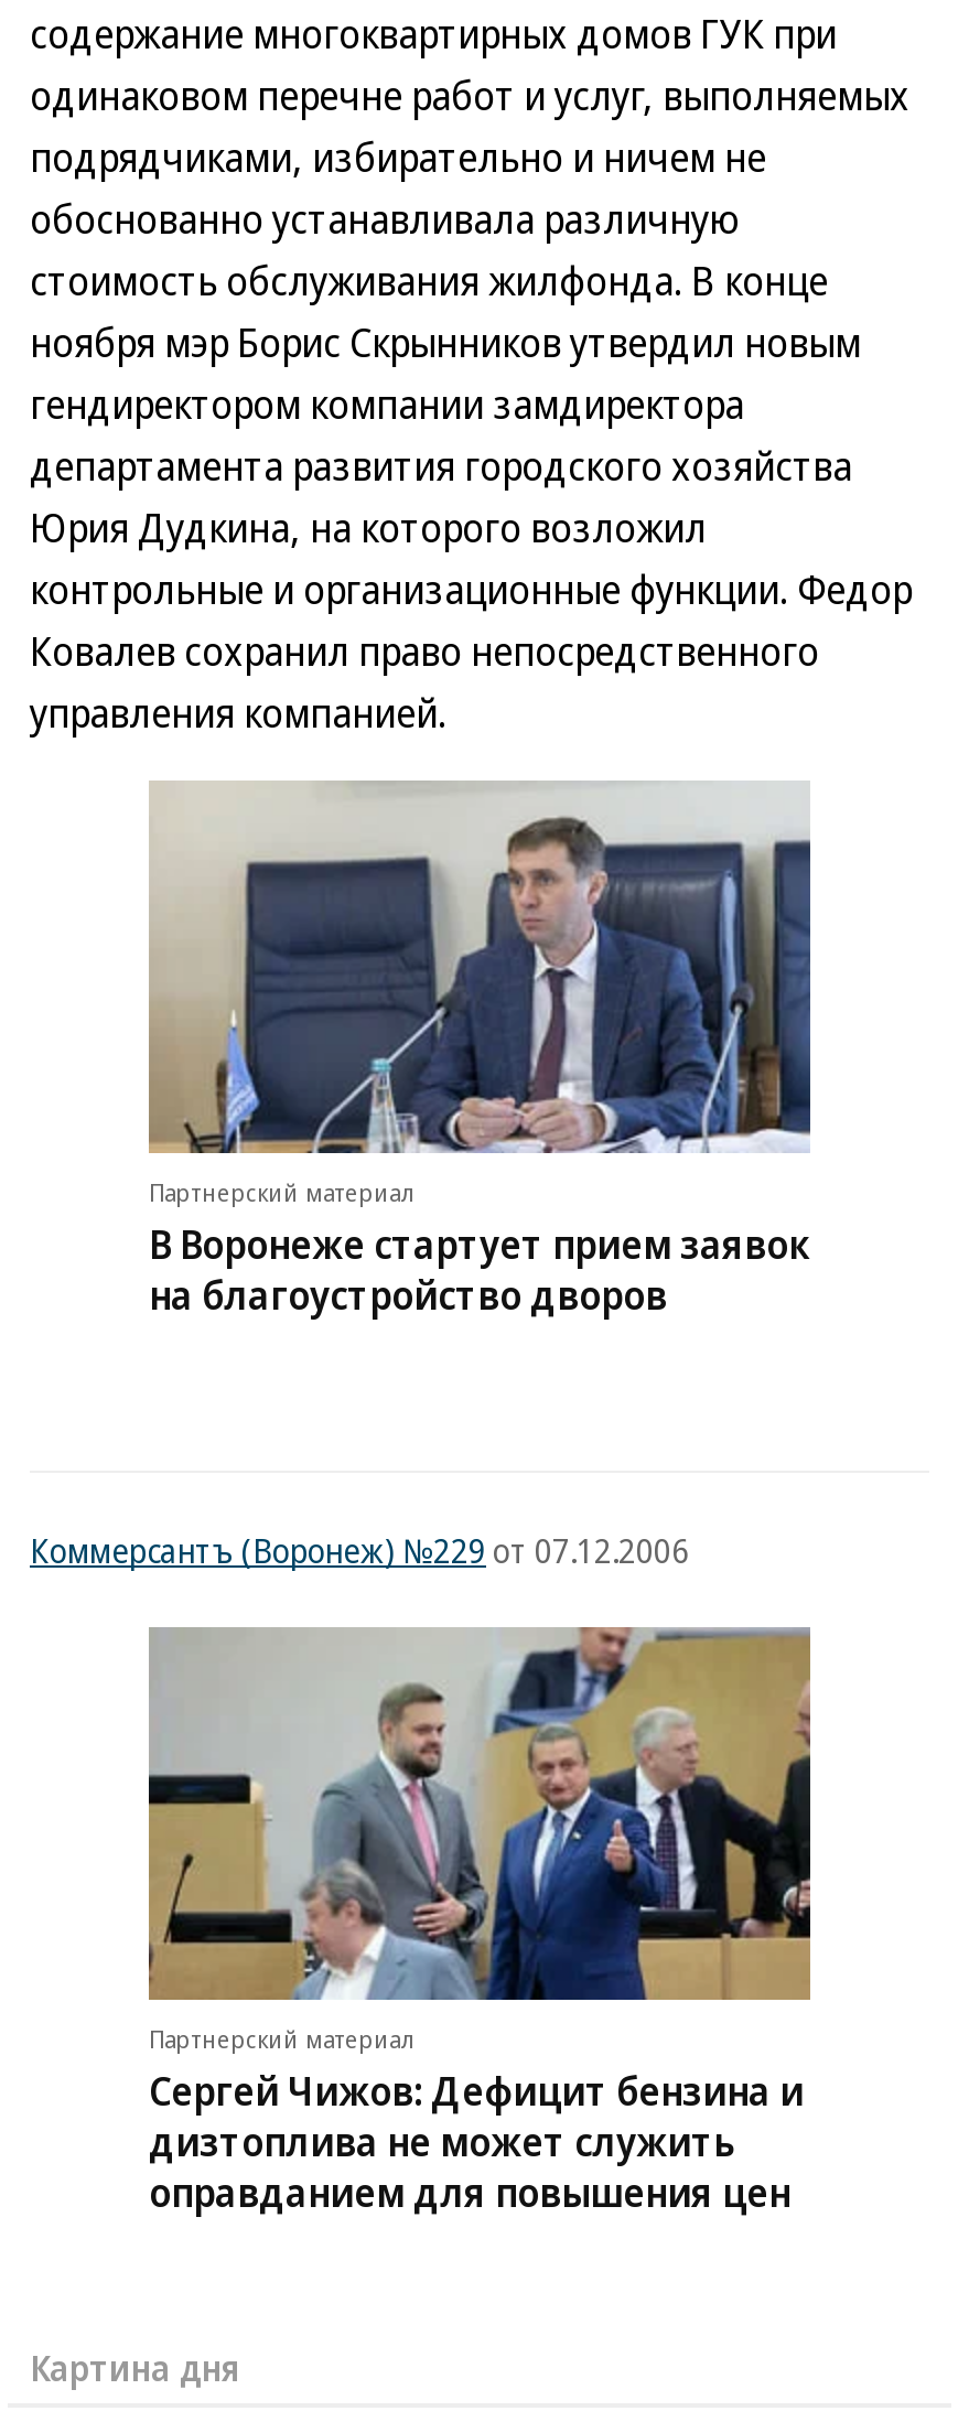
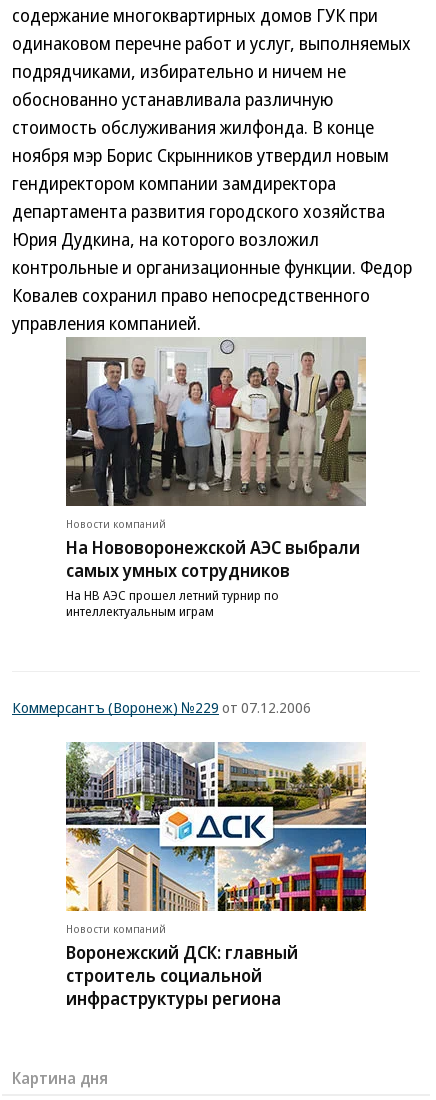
- [image]
- Партнерский материал
- В Воронеже стартует прием заявок
- на благоустройство дворов
+ [image]
+ Новости компаний
+ На Нововоронежской АЭС выбрали
+ самых умных сотрудников
+ На НВ АЭС прошел летний турнир по
+ интеллектуальным играм

- [image]
- Партнерский материал
- Сергей Чижов: Дефицит бензина и
- дизтоплива не может служить
- оправданием для повышения цен
+ [image]
+ Новости компаний
+ Воронежский ДСК: главный
+ строитель социальной
+ инфраструктуры региона
